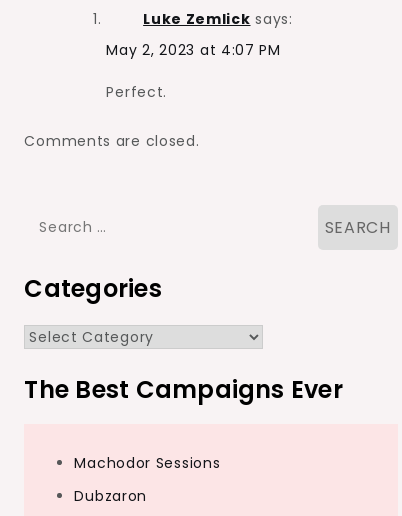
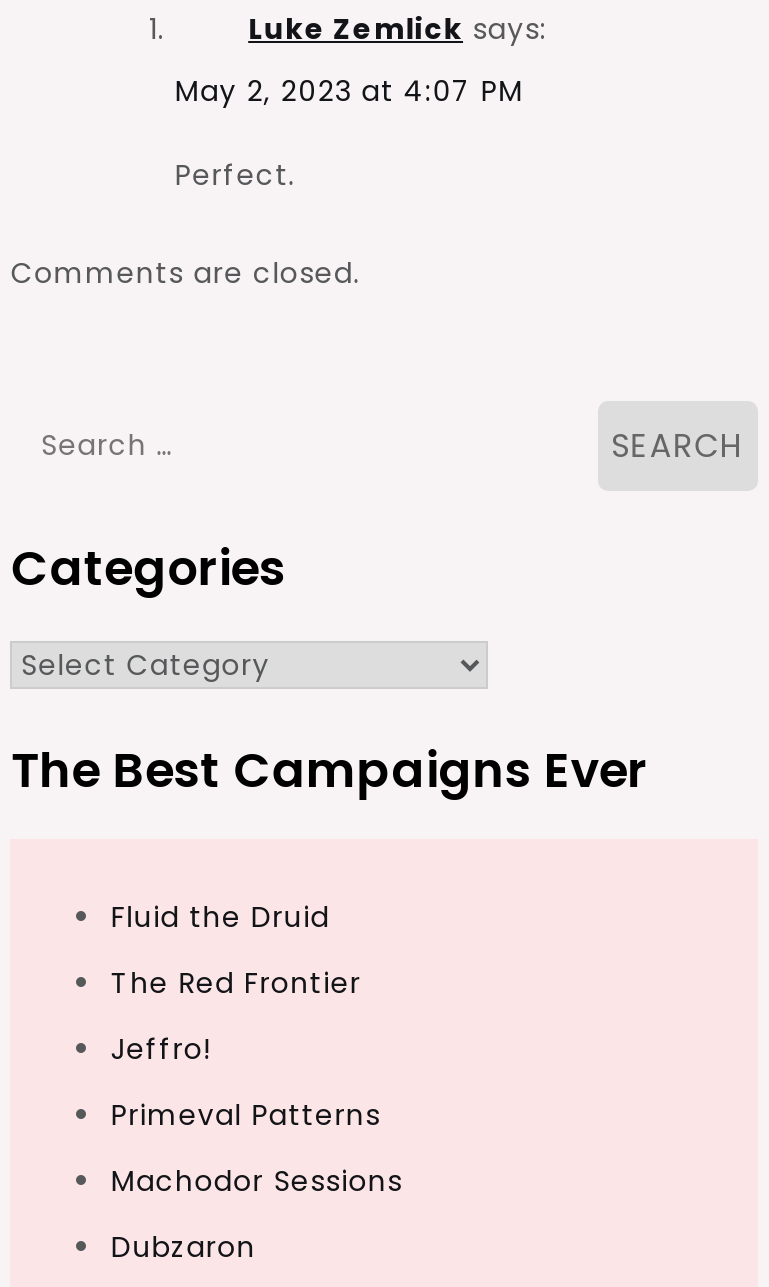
+ Fluid the Druid
+ The Red Frontier
+ Jeffro!
+ Primeval Patterns
